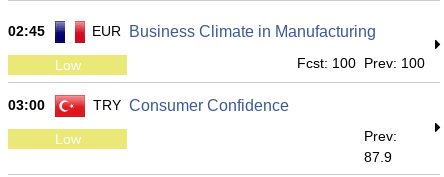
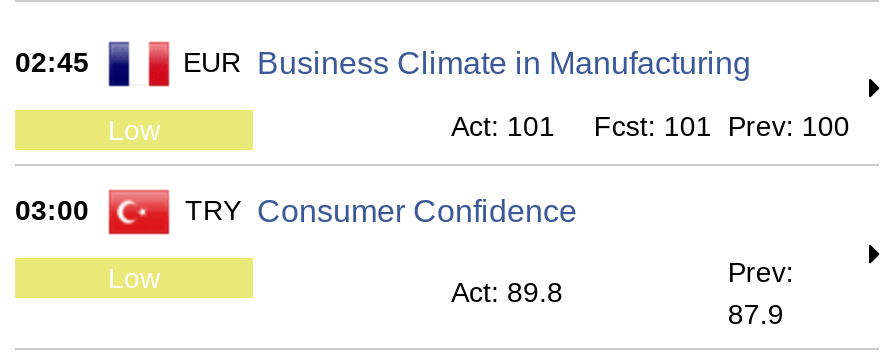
- Fcst: 100 Prev: 100
+ Act: 101
+ Fcst: 101 Prev: 100

+ Act: 89.8
